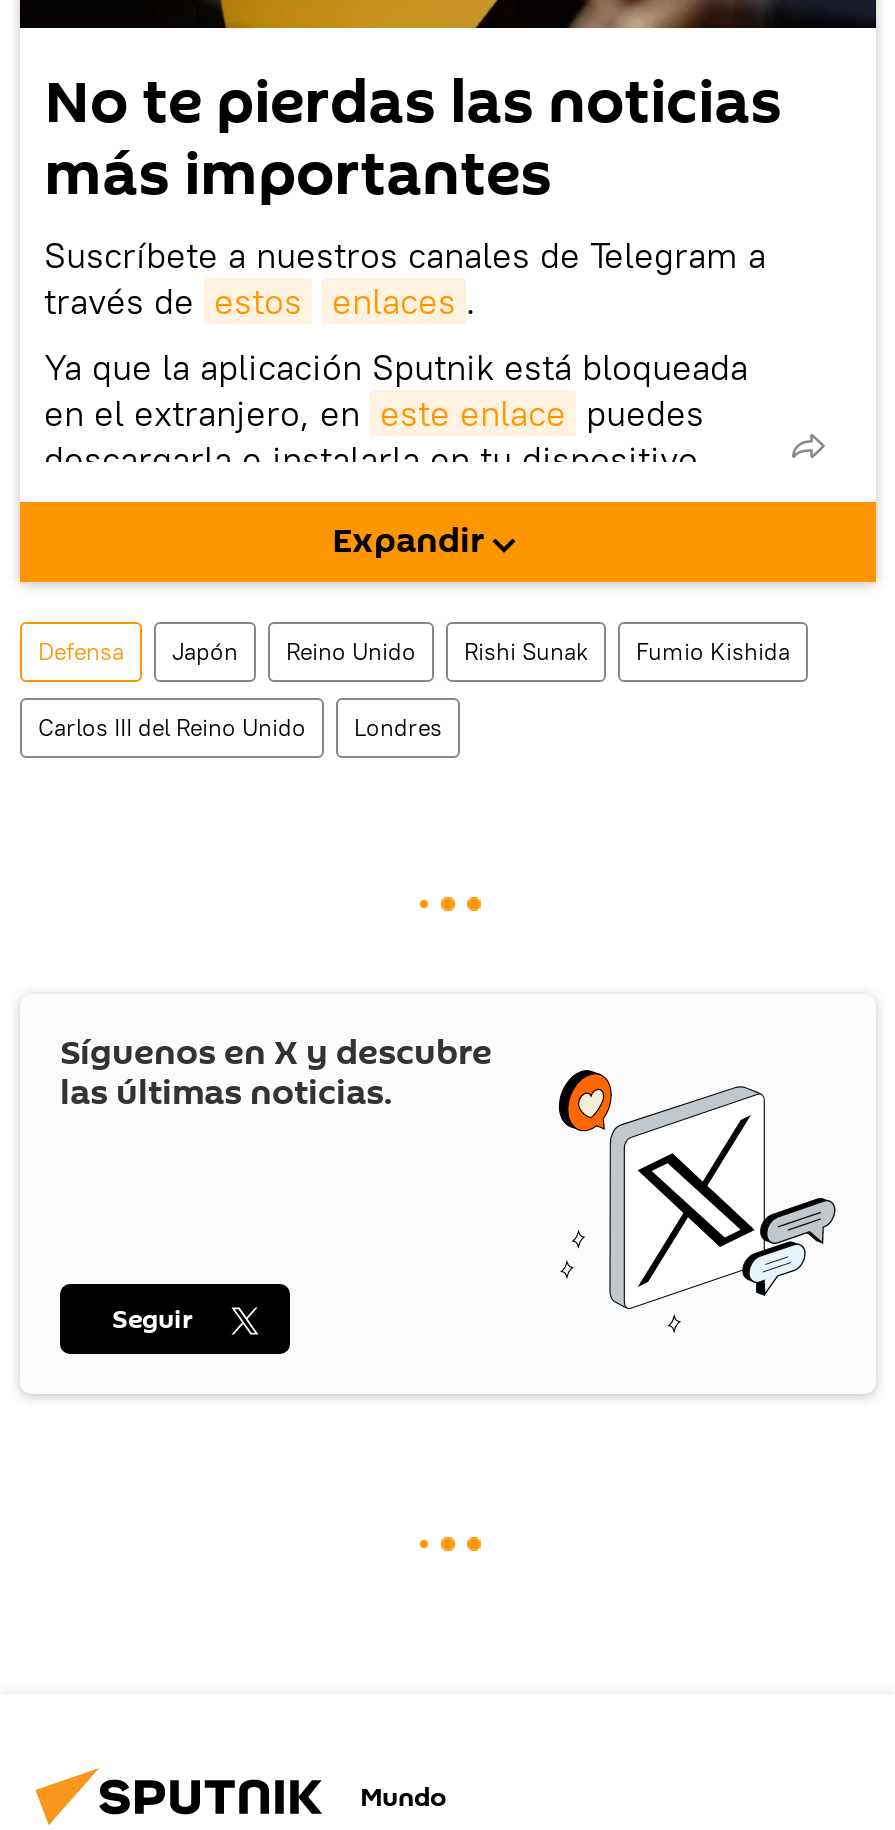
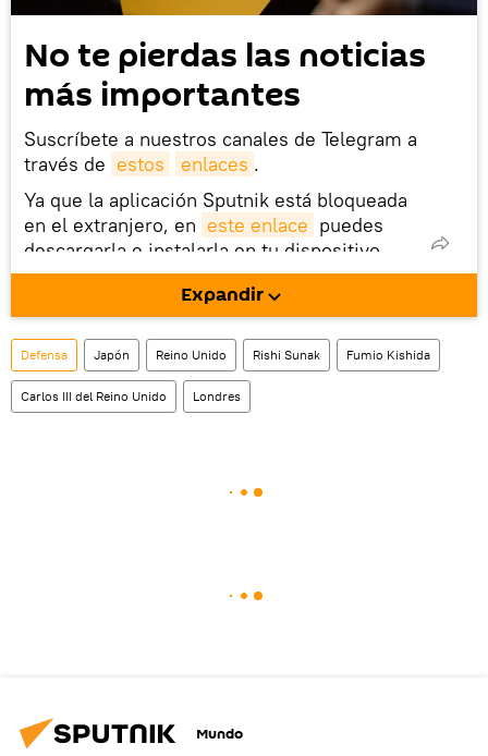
- [image]
- Síguenos en X y descubre
- las últimas noticias.

- Seguir
